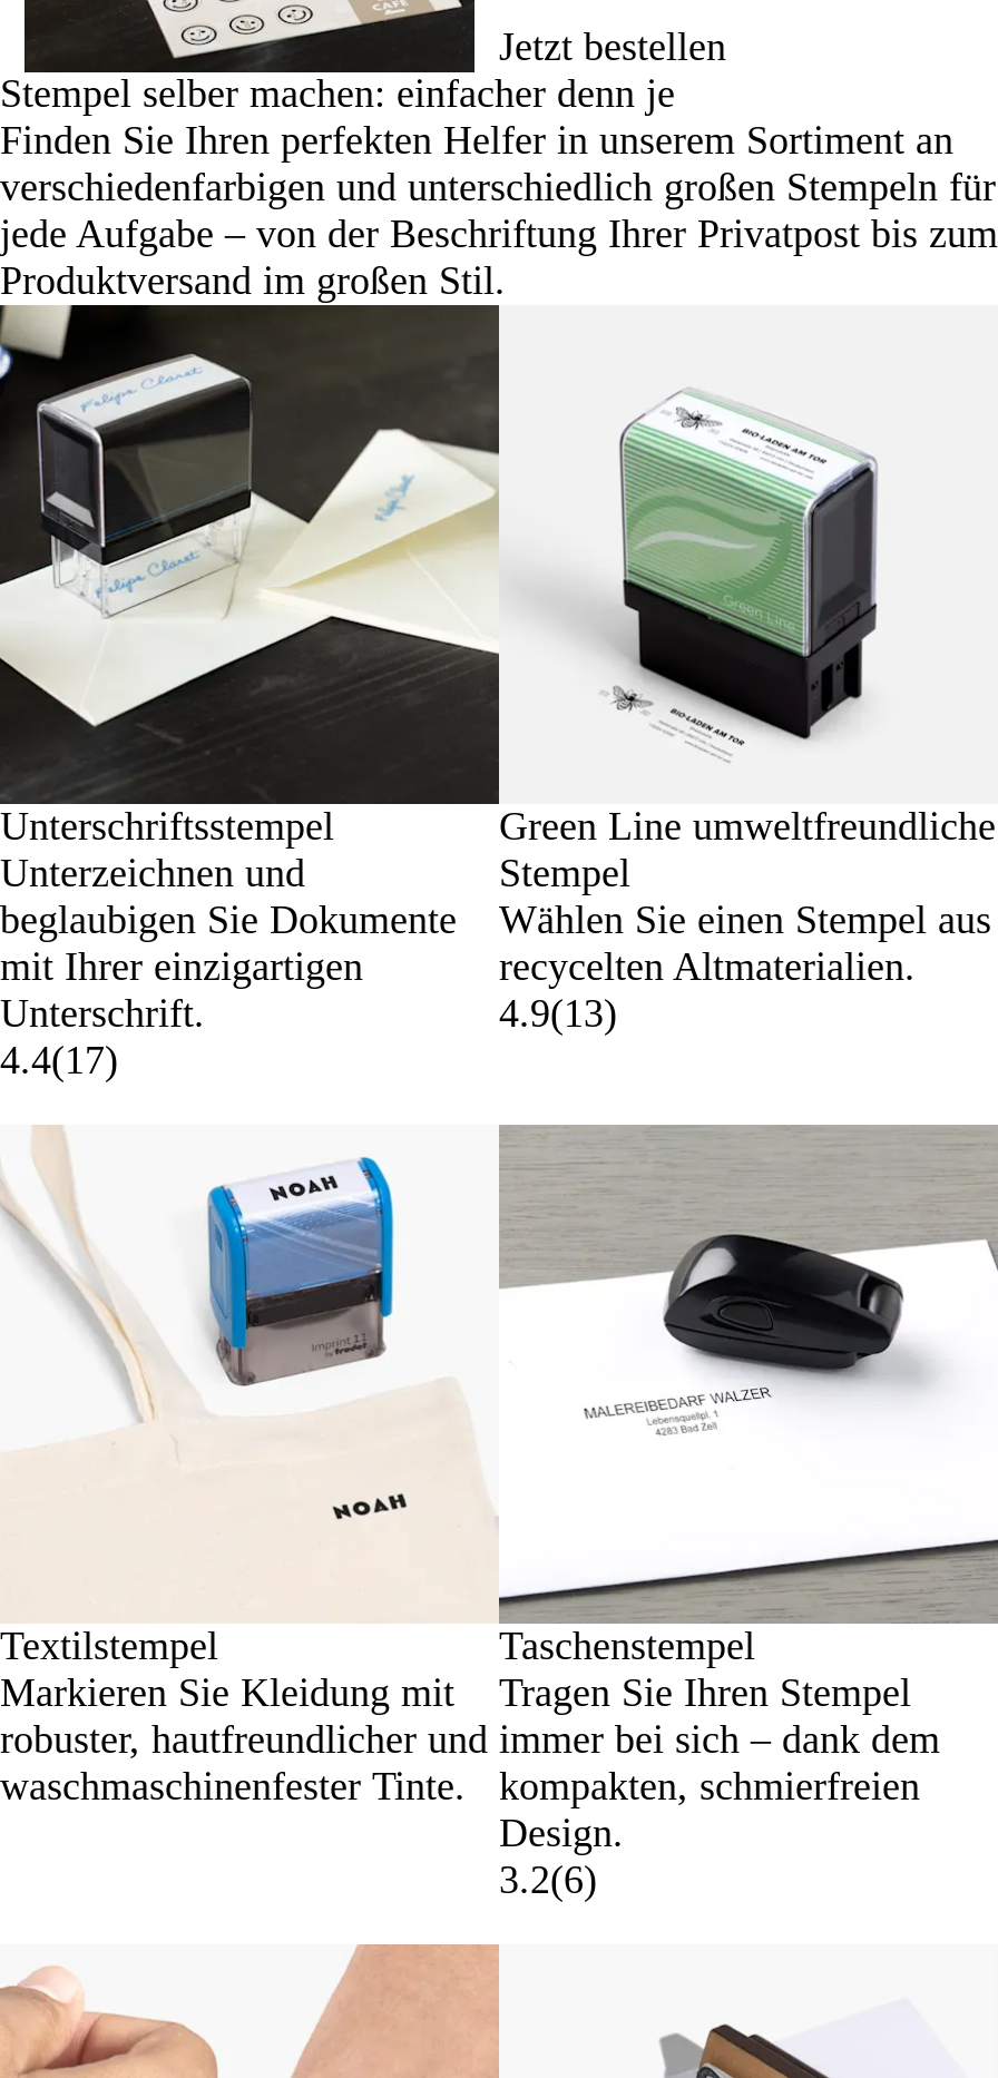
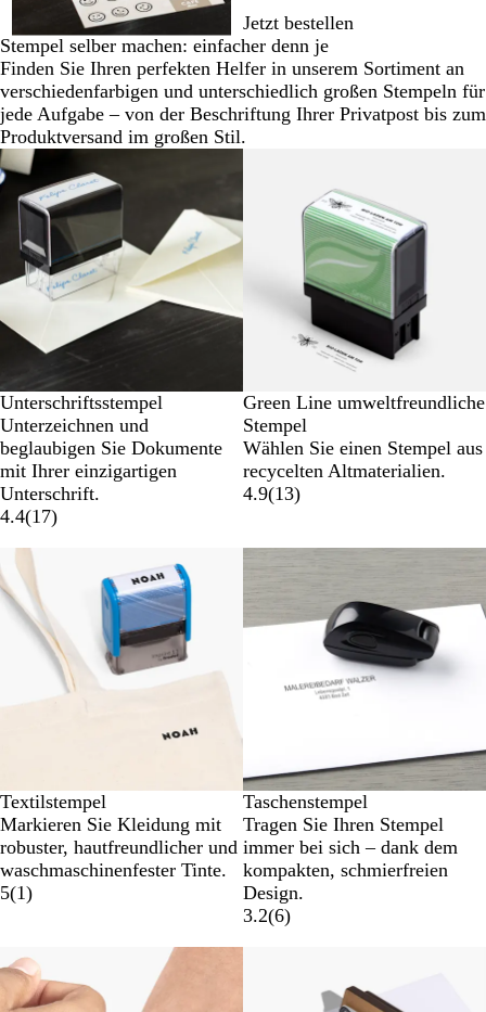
+ 5(1)
